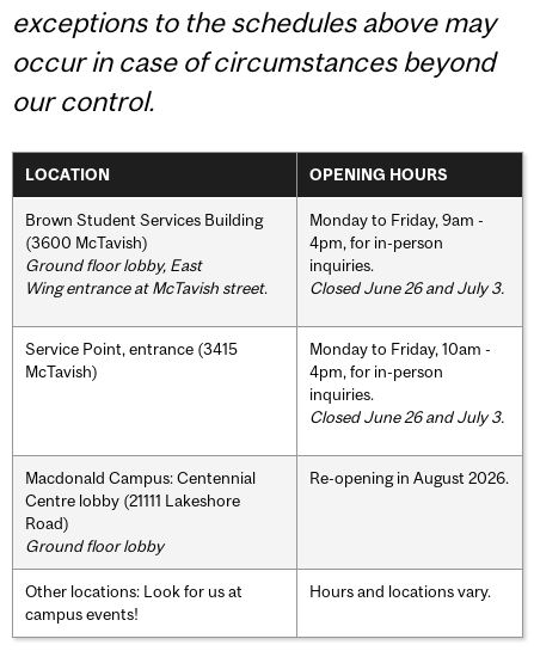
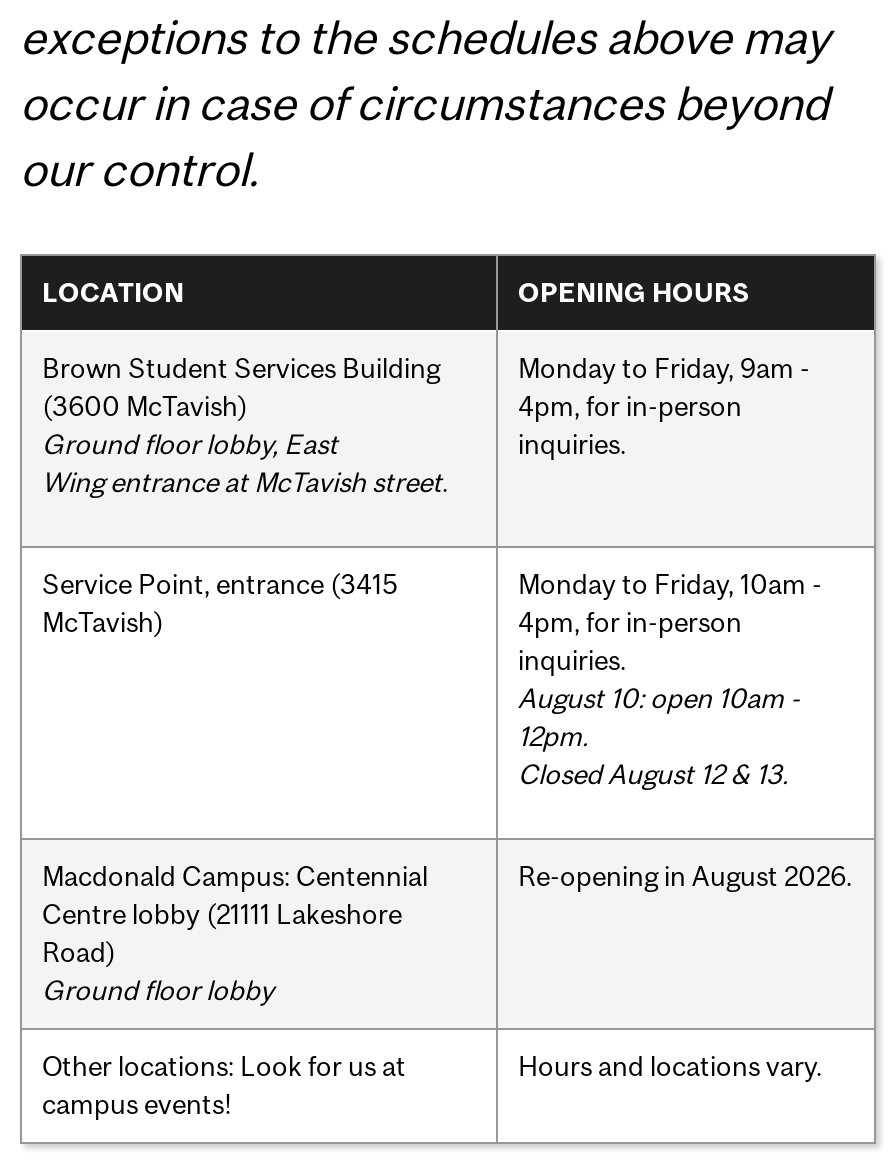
- Closed June 26 and July 3.

- Closed June 26 and July 3.
+ August 10: open 10am -
+ 12pm.
+ Closed August 12 & 13.
